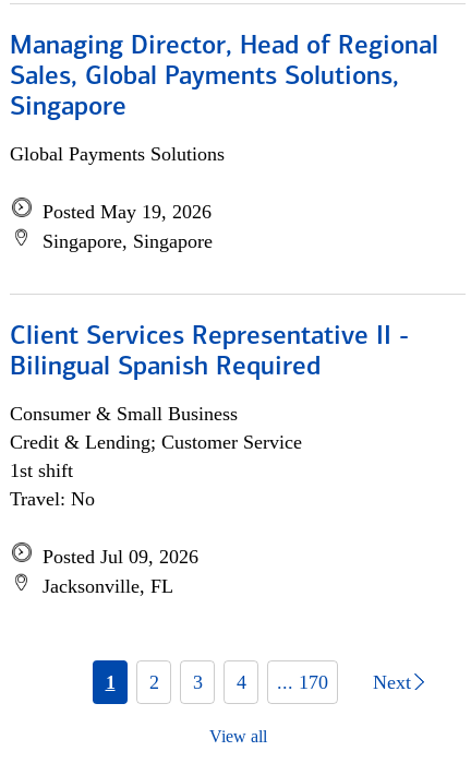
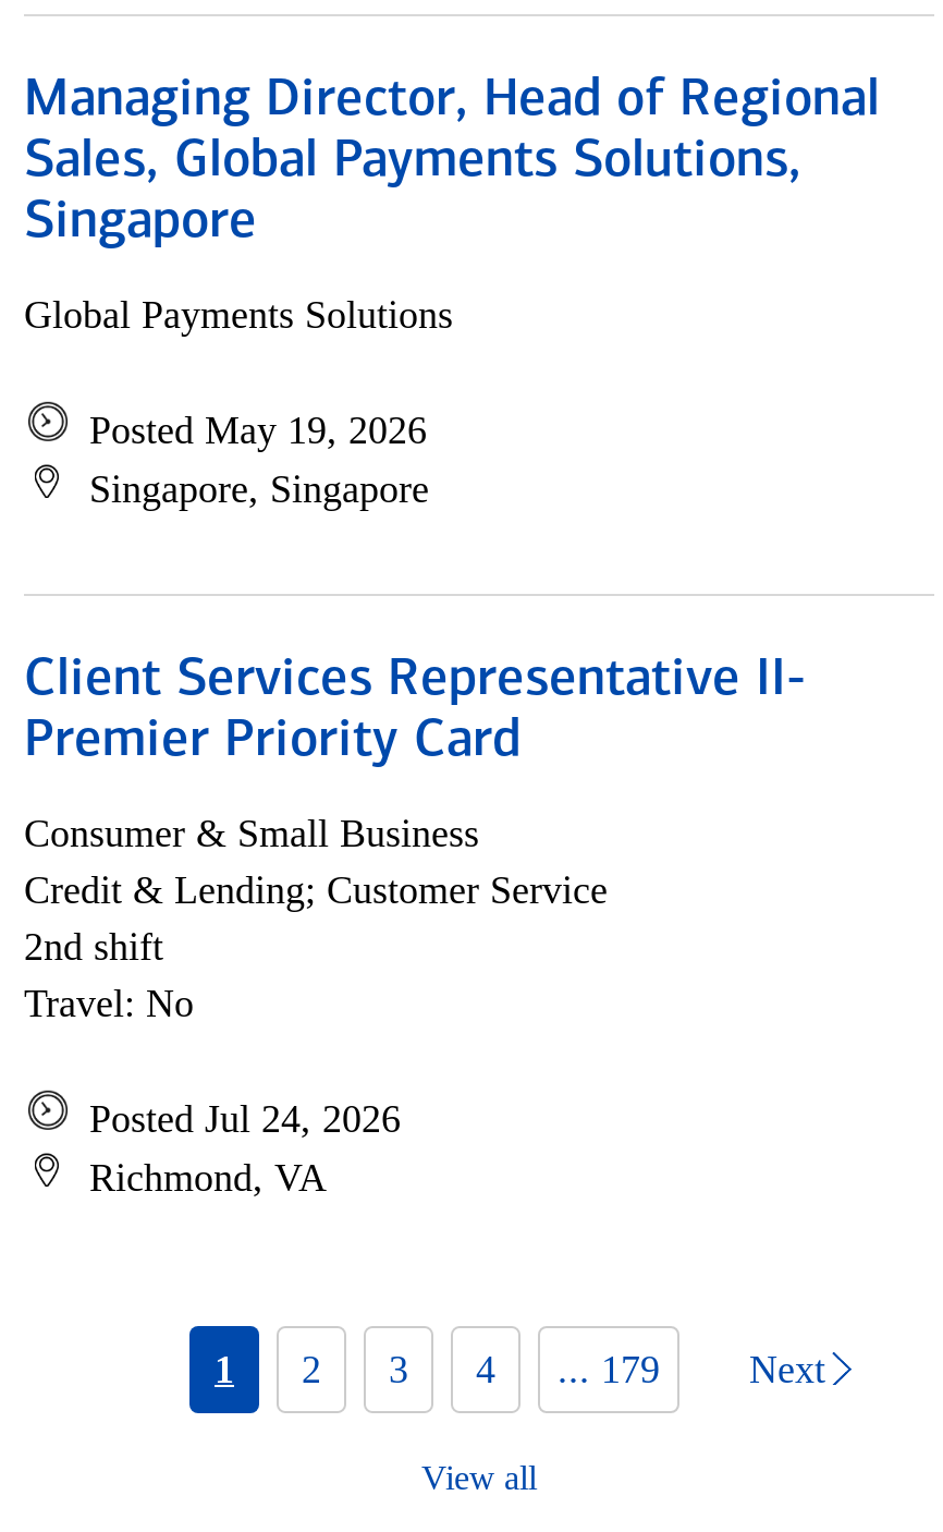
- Client Services Representative II -
- Bilingual Spanish Required
+ Client Services Representative II-
+ Premier Priority Card

- 1st shift
+ 2nd shift

- Posted Jul 09, 2026
- Jacksonville, FL
+ Posted Jul 24, 2026
+ Richmond, VA

- 1 2 3 4 ... 170
+ 1 2 3 4 ... 179
